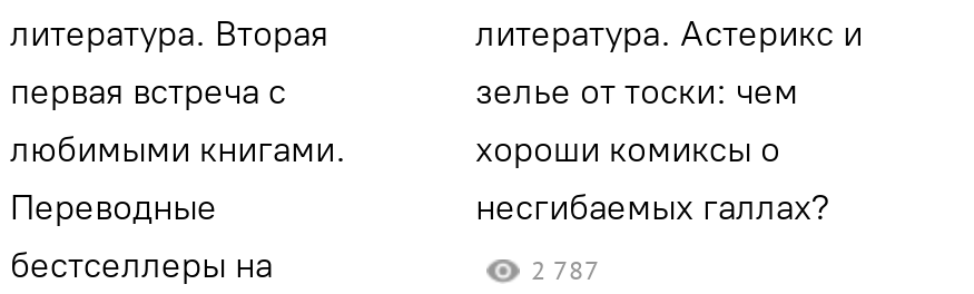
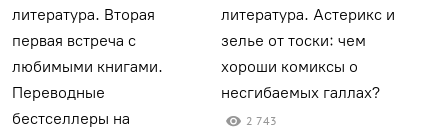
- 2 787
+ 2 743
